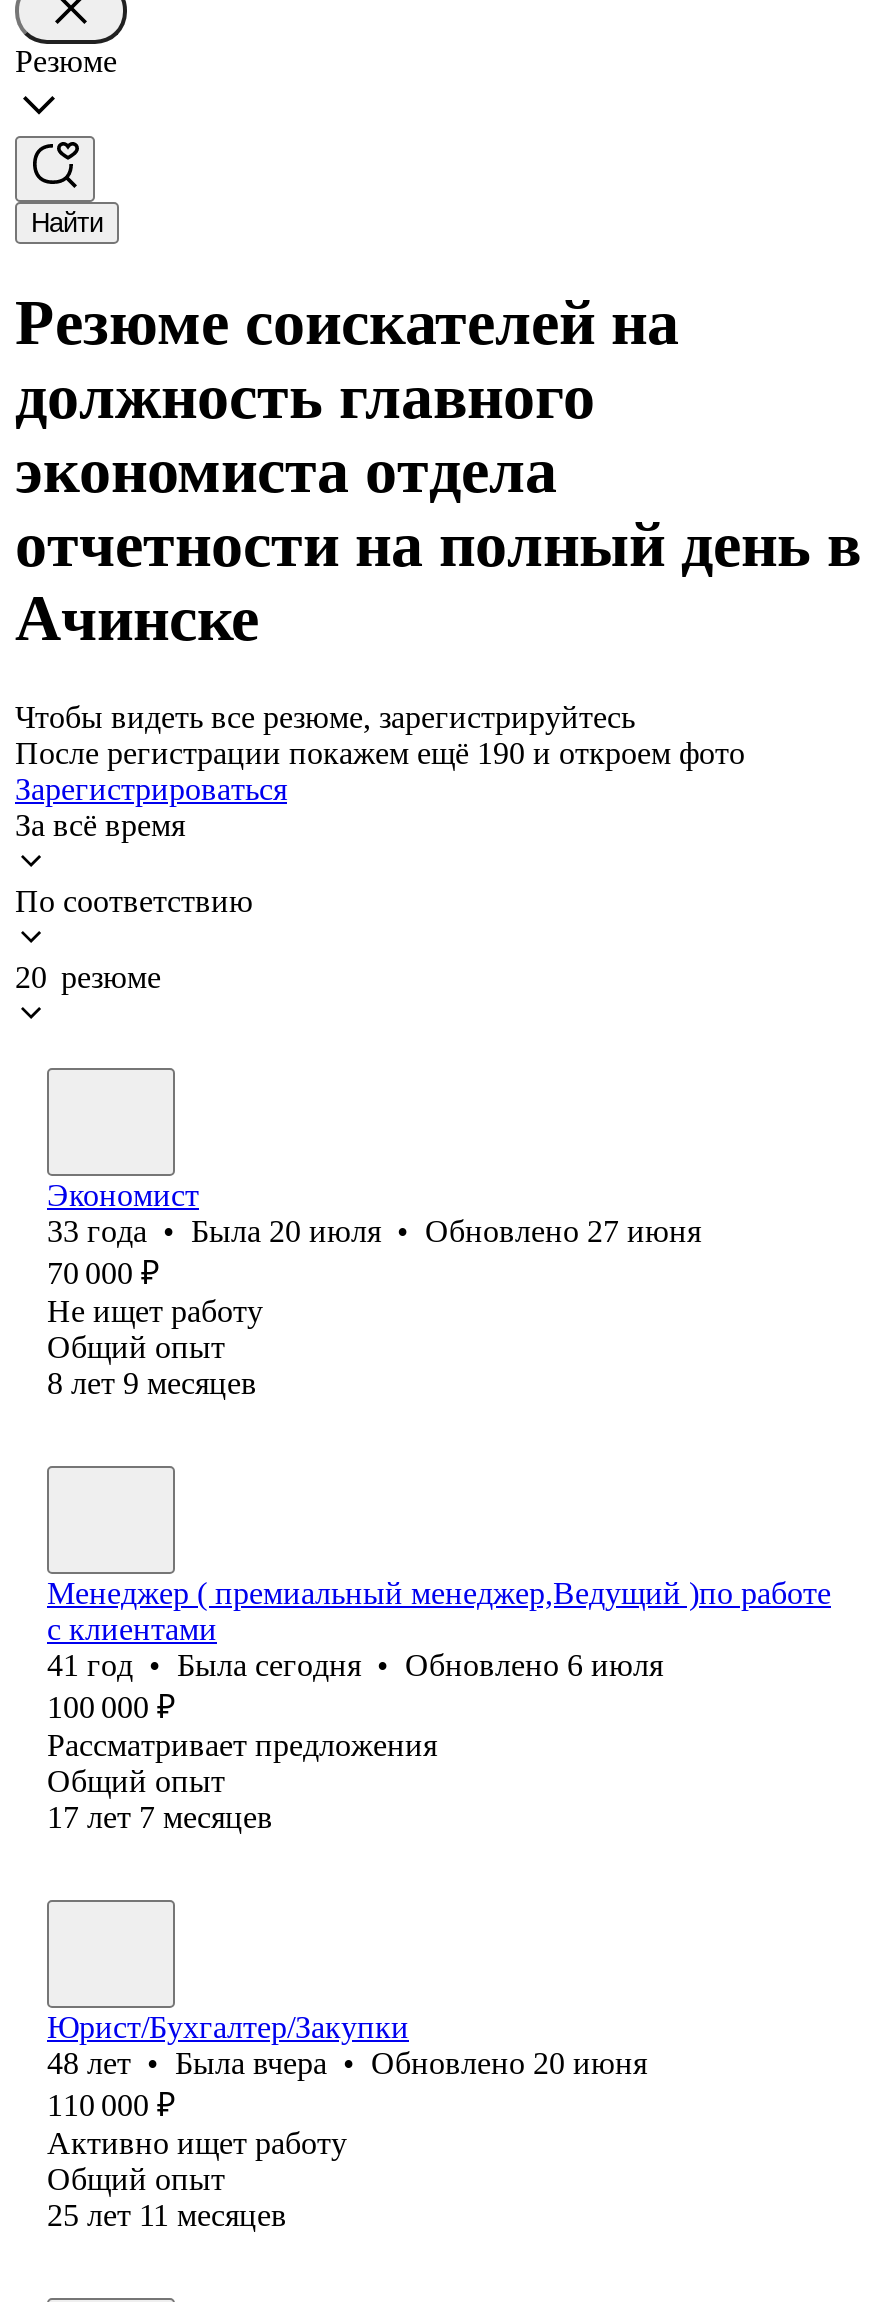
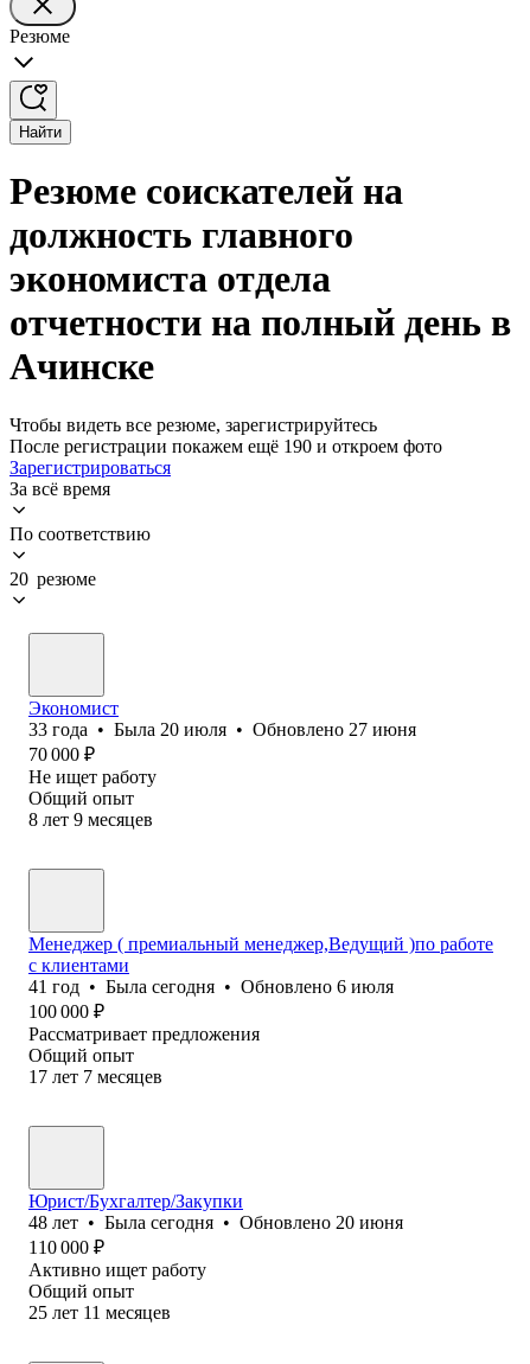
- 48 лет • Была вчера • Обновлено 20 июня
+ 48 лет • Была сегодня • Обновлено 20 июня
